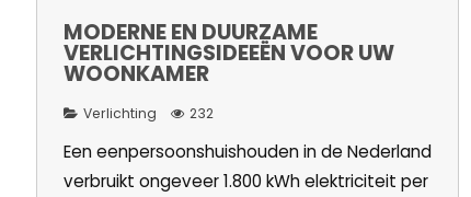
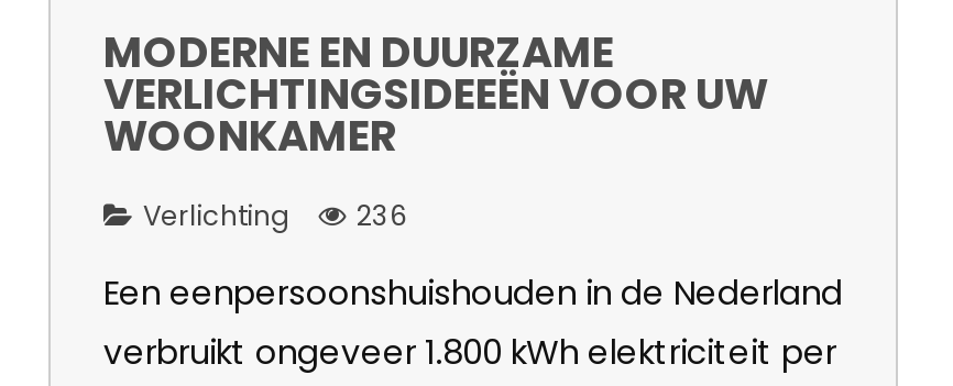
- Verlichting 232
+ Verlichting 236
